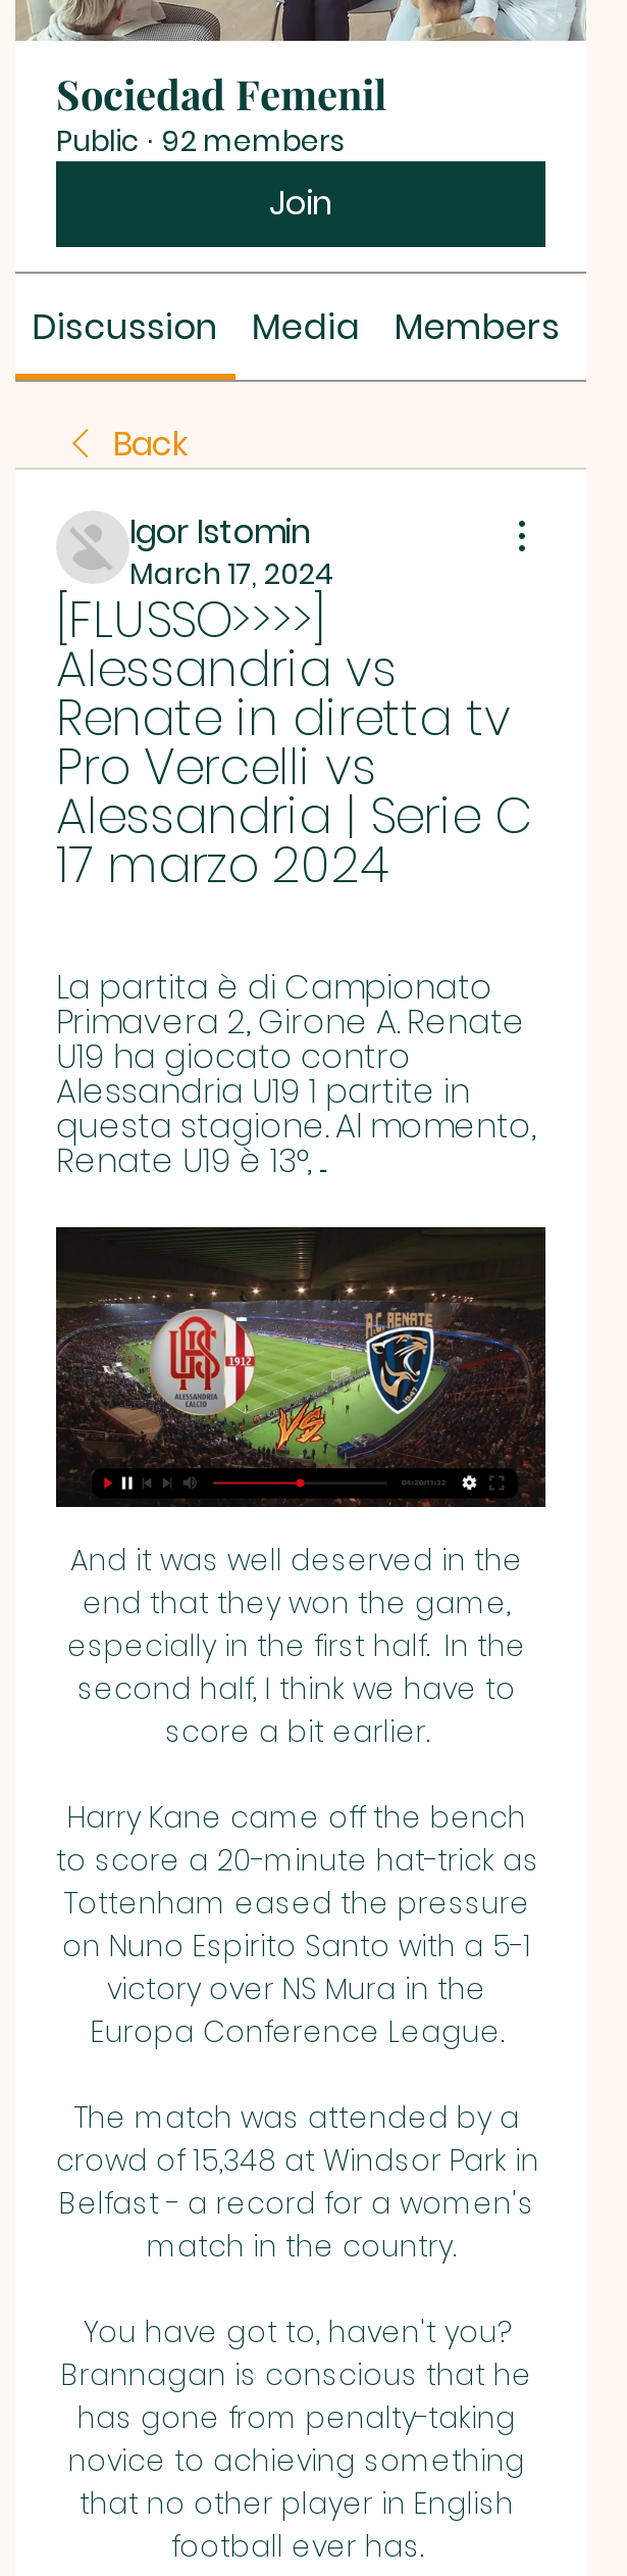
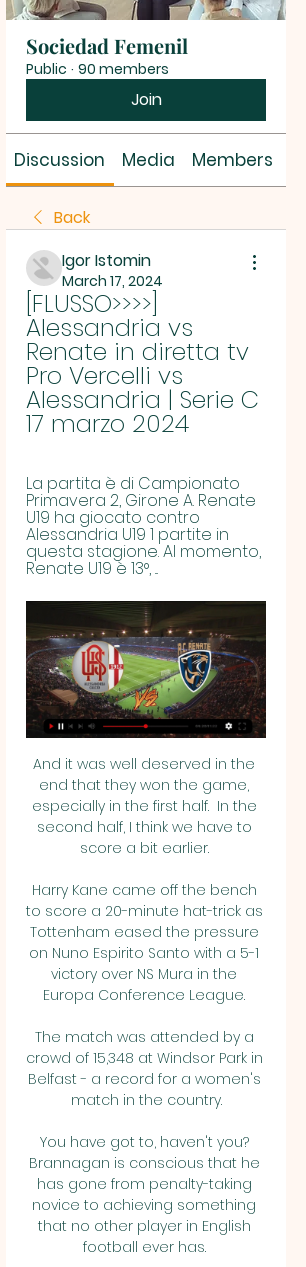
- Public · 92 members
+ Public · 90 members
